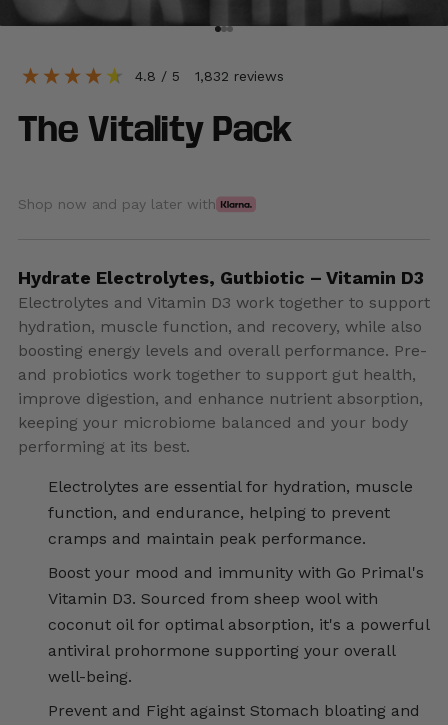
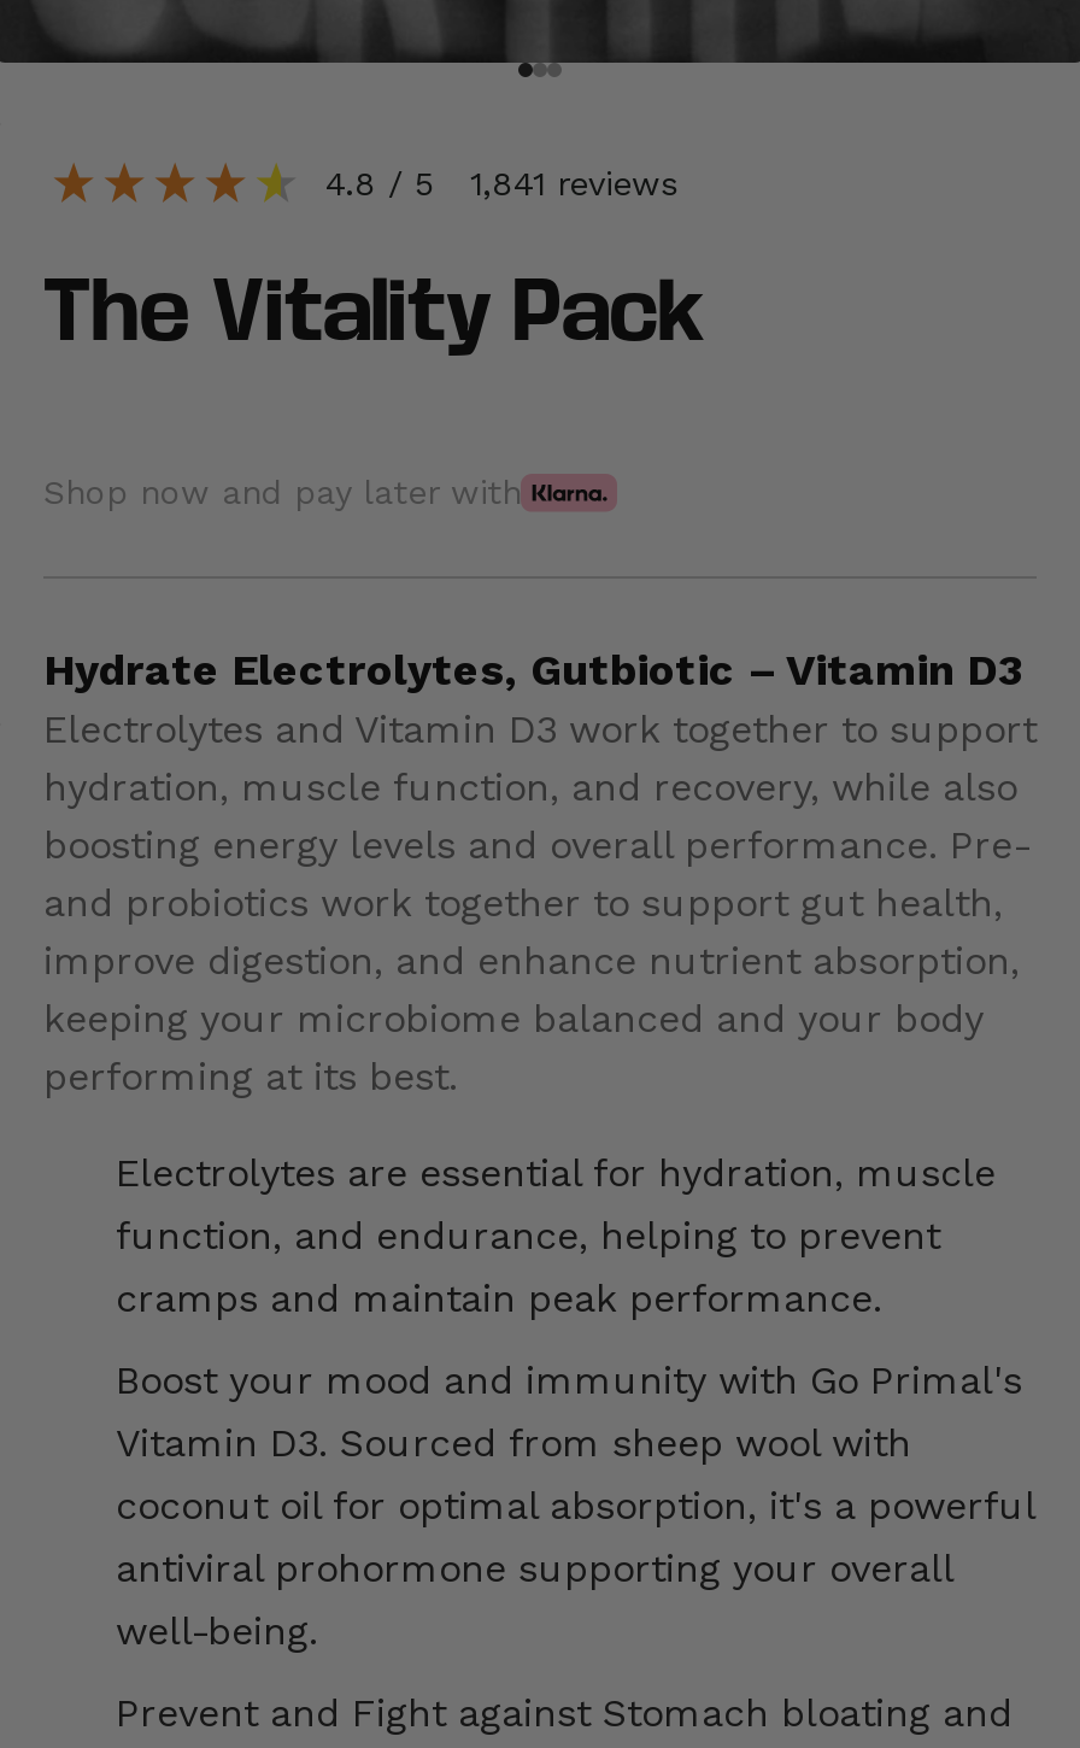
- 4.8 / 5 1,832 reviews
+ 4.8 / 5 1,841 reviews
